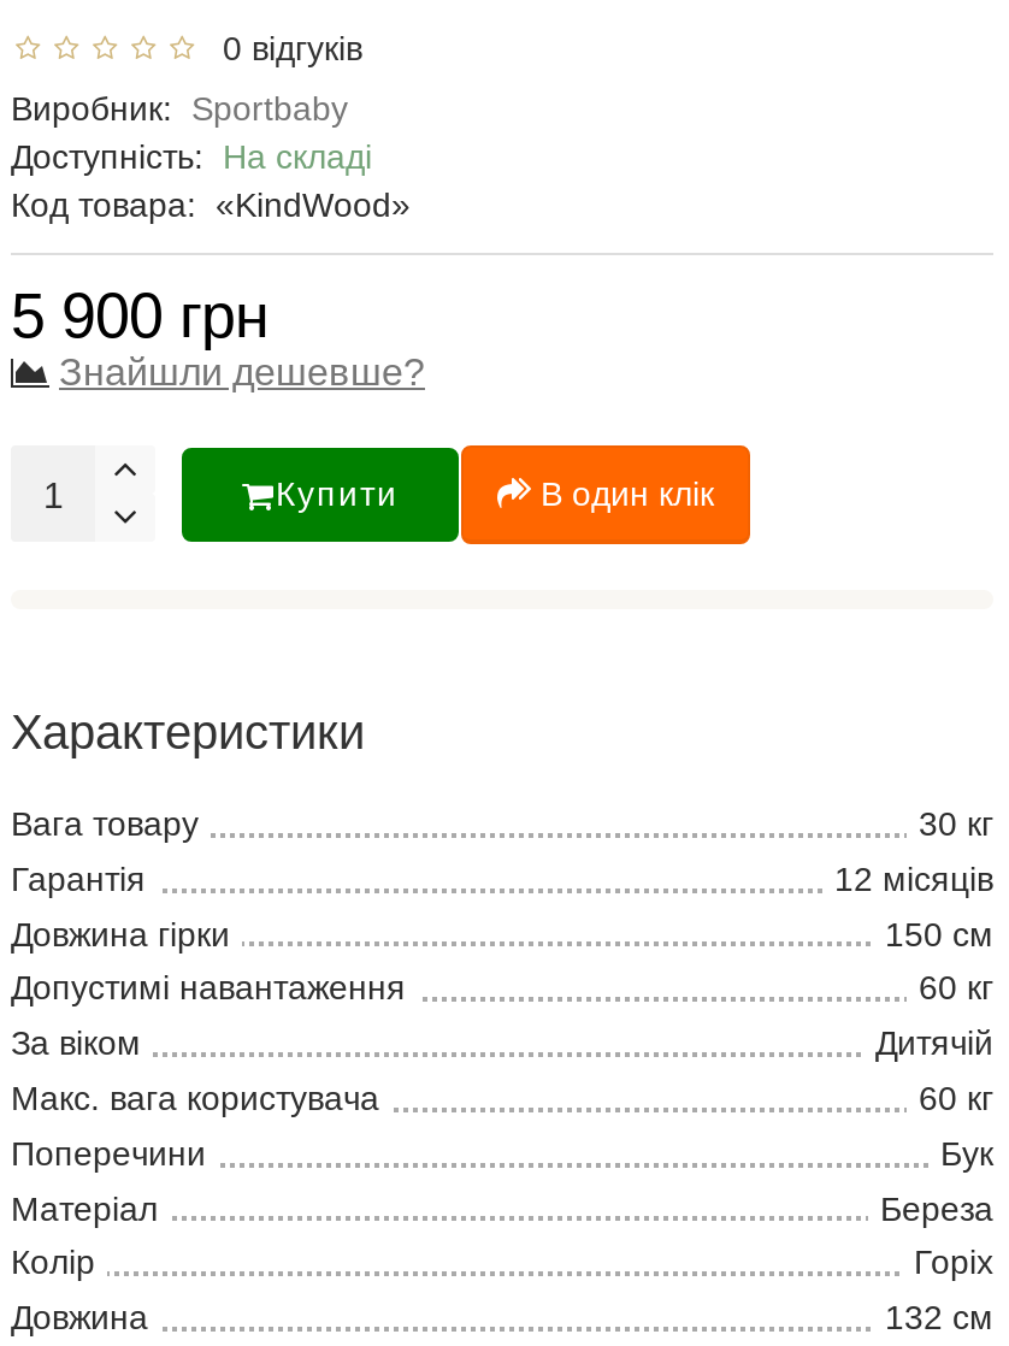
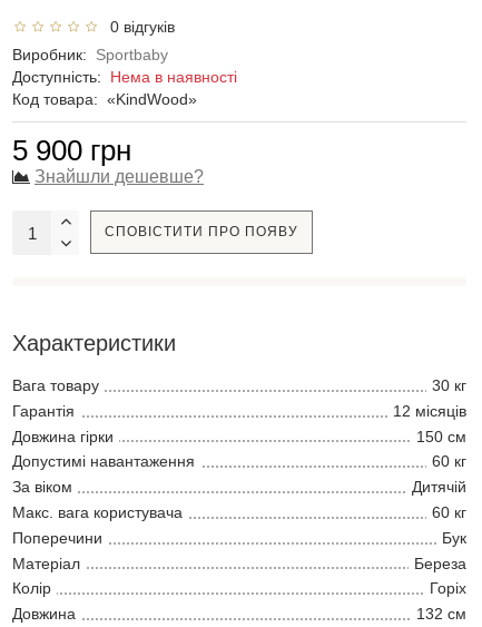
- Доступність: На складі
+ Доступність: Нема в наявності

- Купити
- В один клік
+ СПОВІСТИТИ ПРО ПОЯВУ
